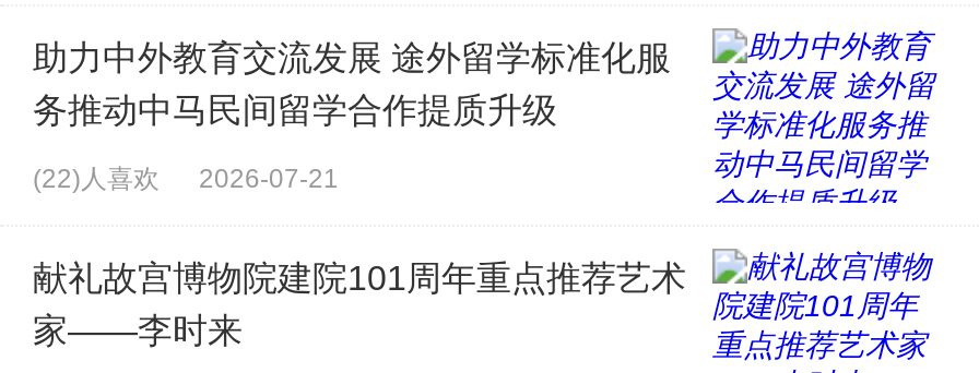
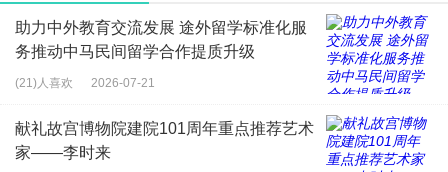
- (22)人喜欢 2026-07-21
+ (21)人喜欢 2026-07-21
